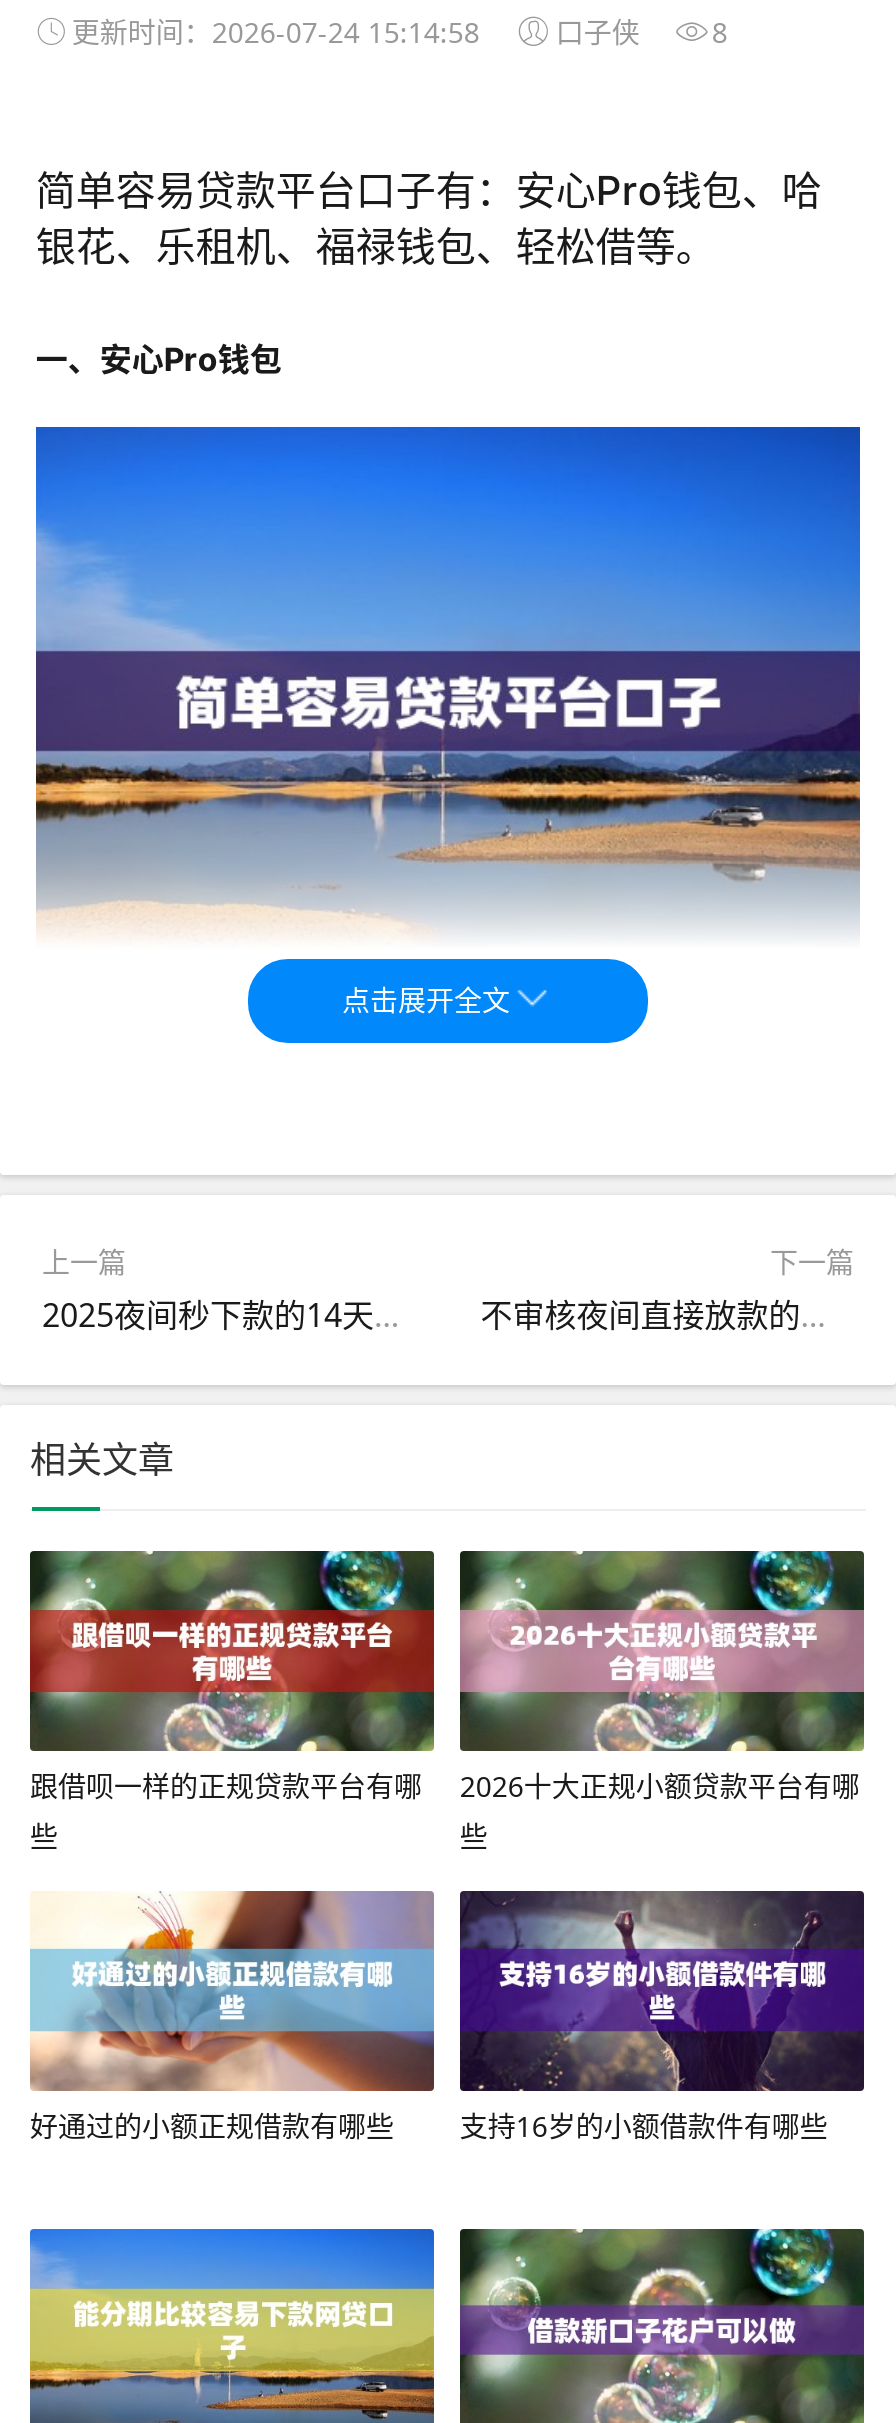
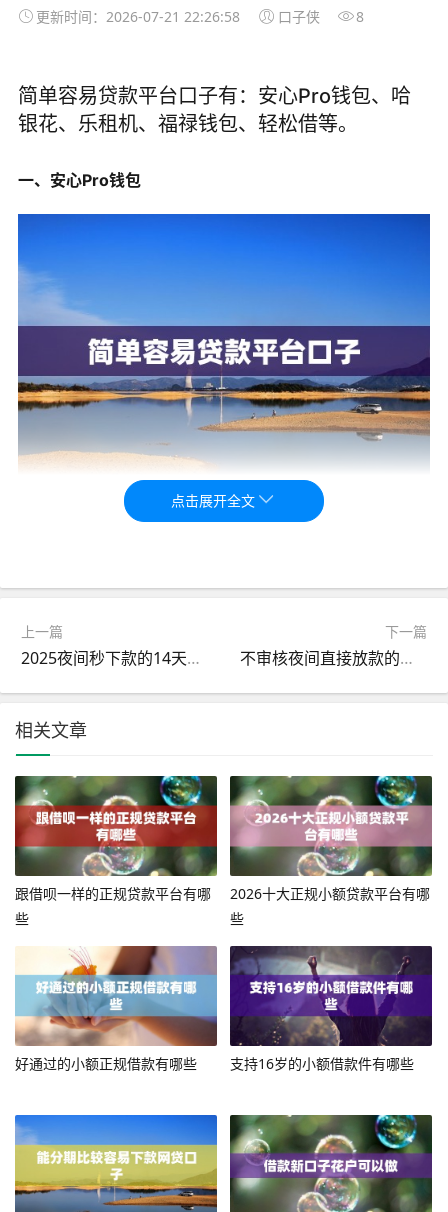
- 更新时间：2026-07-24 15:14:58 口子侠 8
+ 更新时间：2026-07-21 22:26:58 口子侠 8
